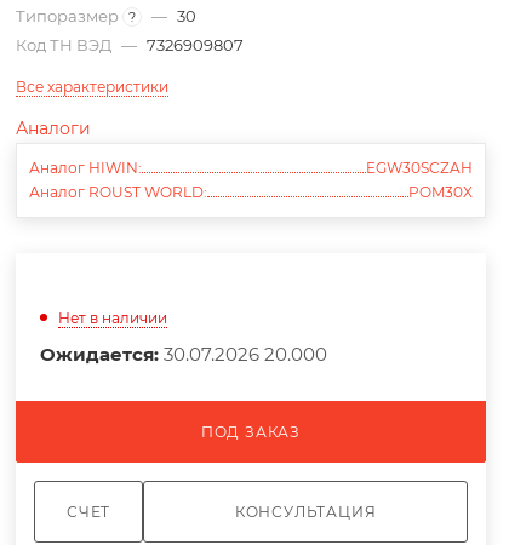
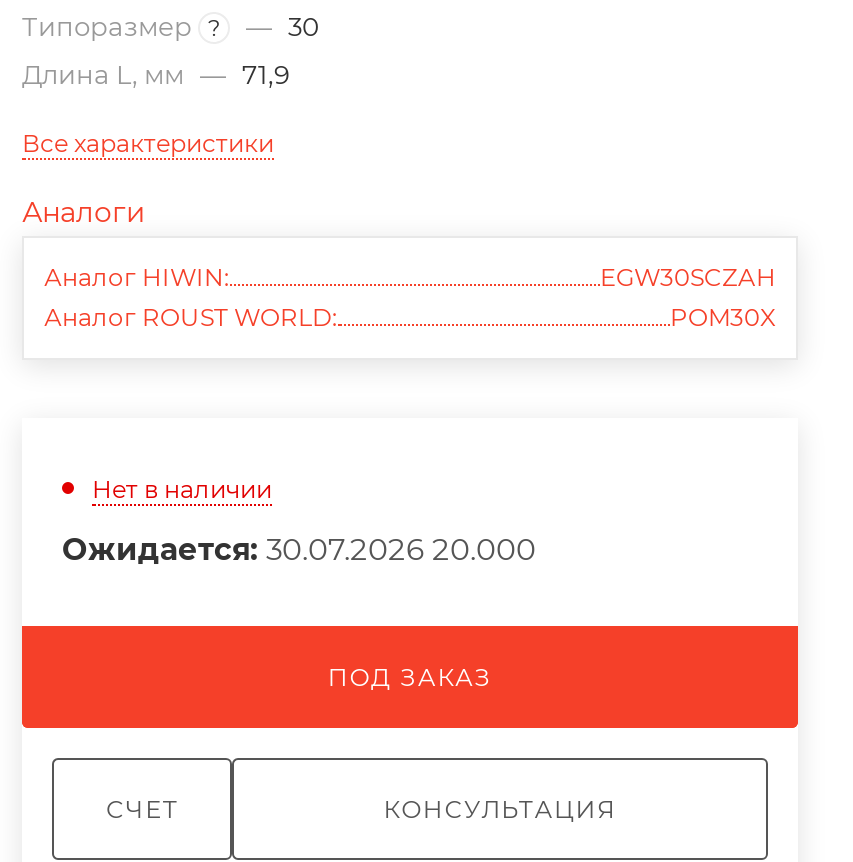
- Код ТН ВЭД — 7326909807
+ Длина L, мм — 71,9
